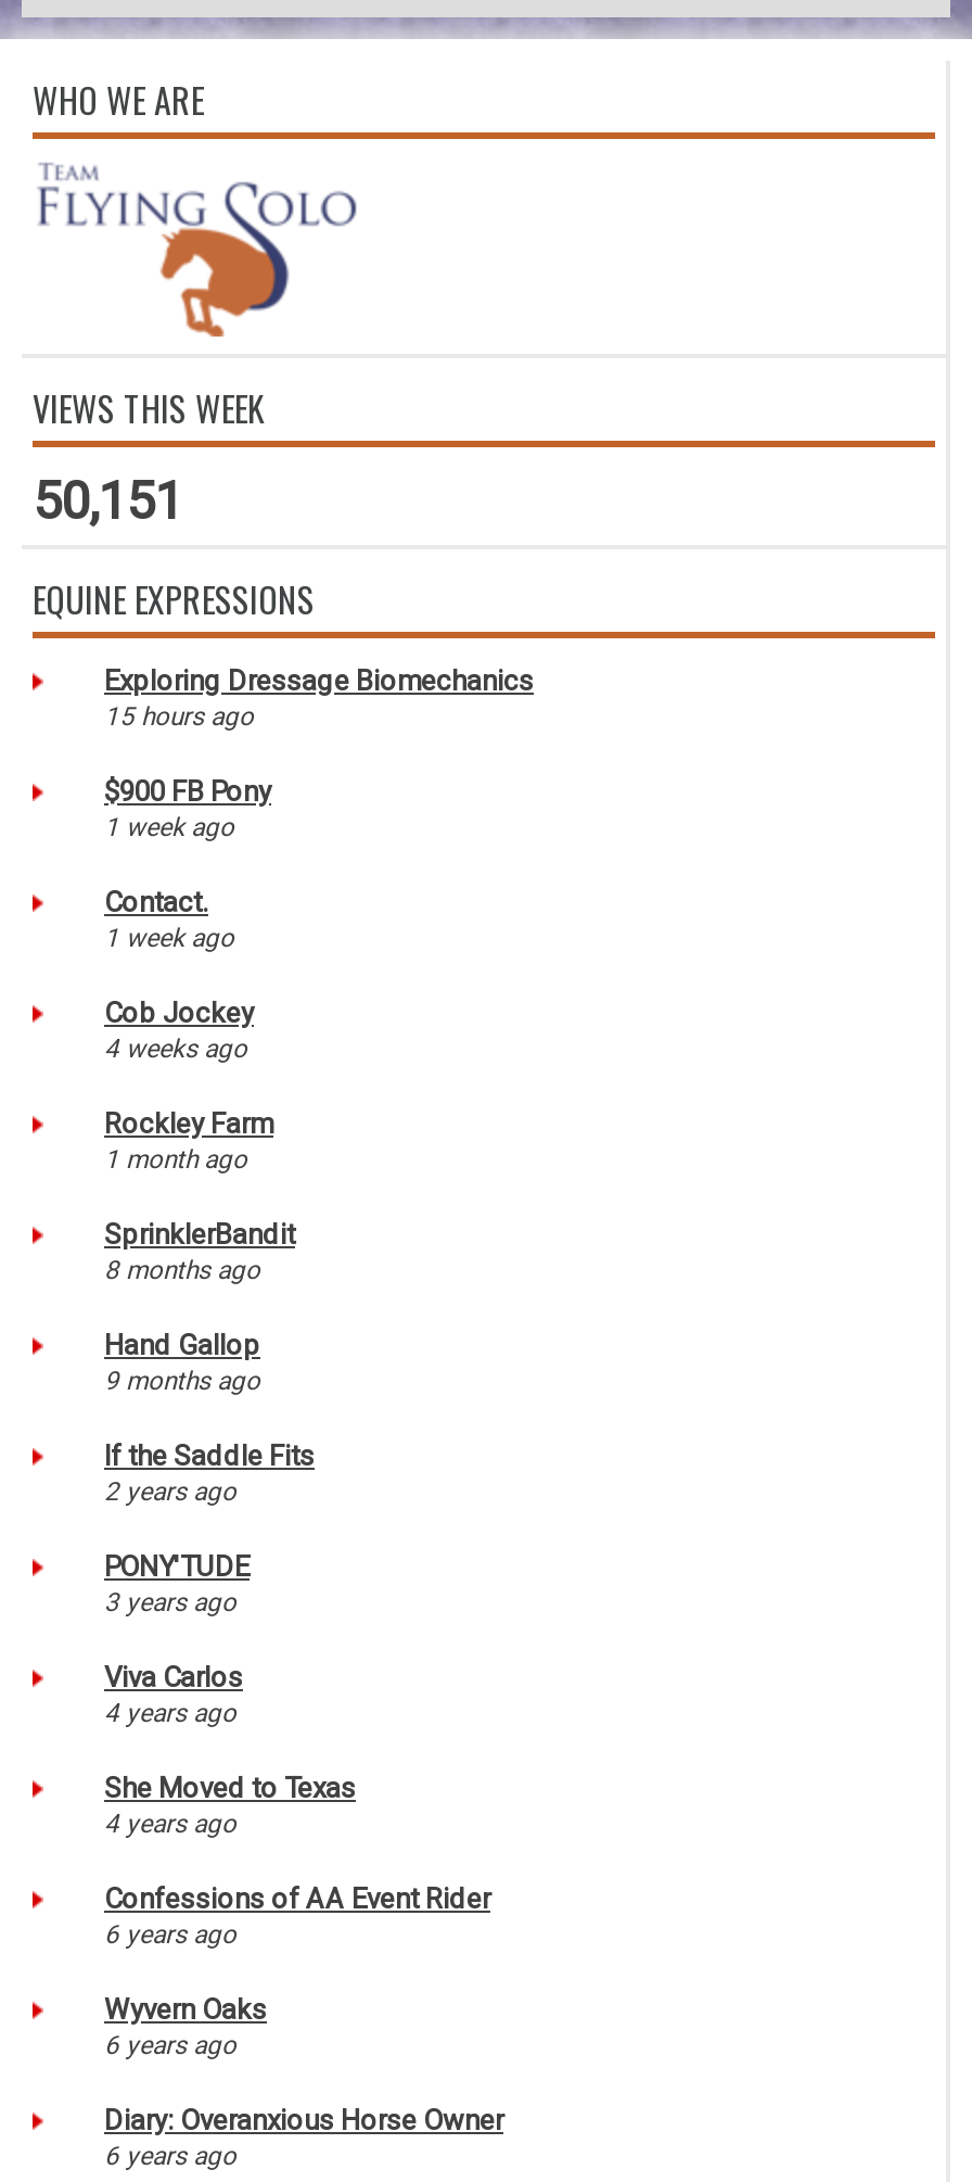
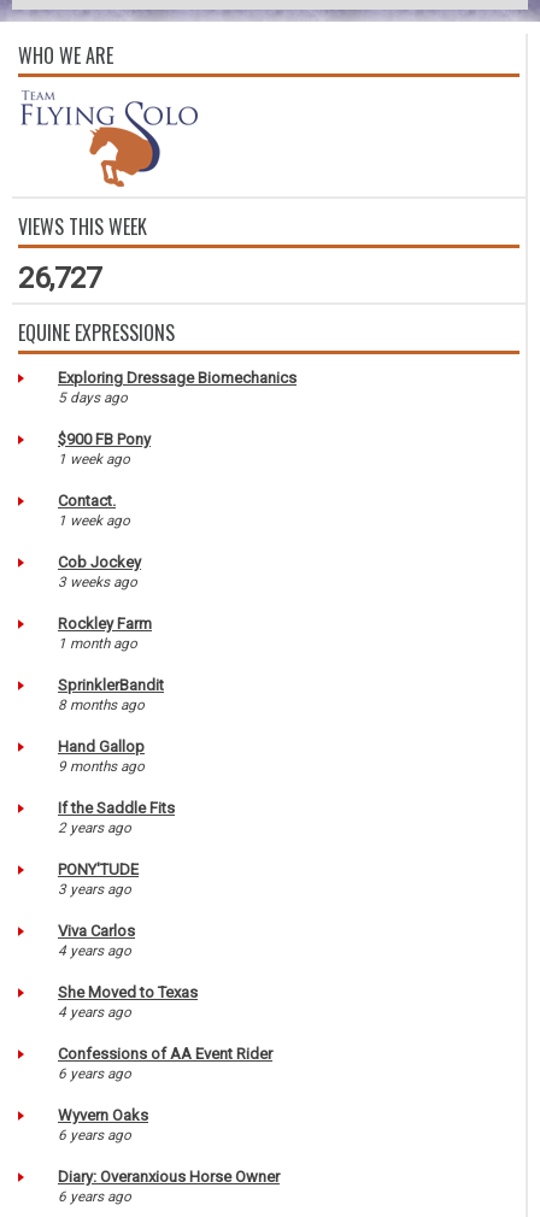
- 50,151
+ 26,727

- 15 hours ago
+ 5 days ago

- 4 weeks ago
+ 3 weeks ago
